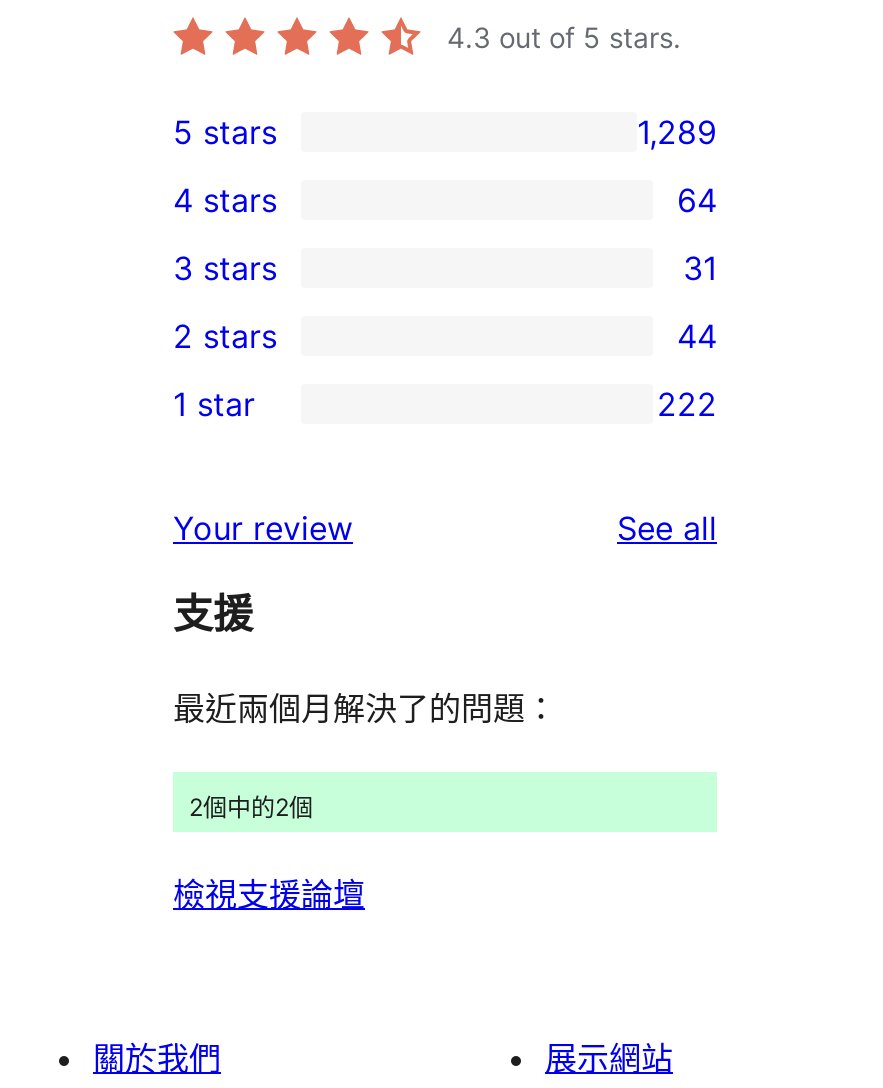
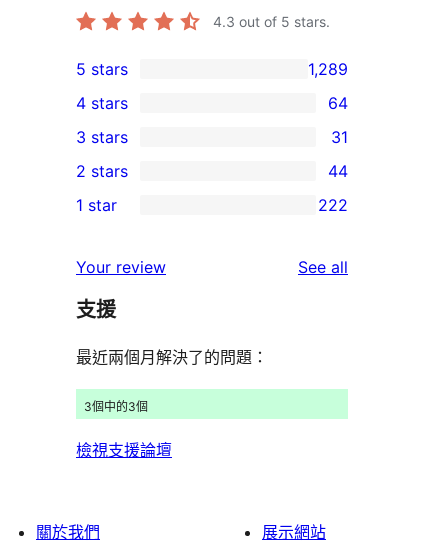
- 2個中的2個
+ 3個中的3個
